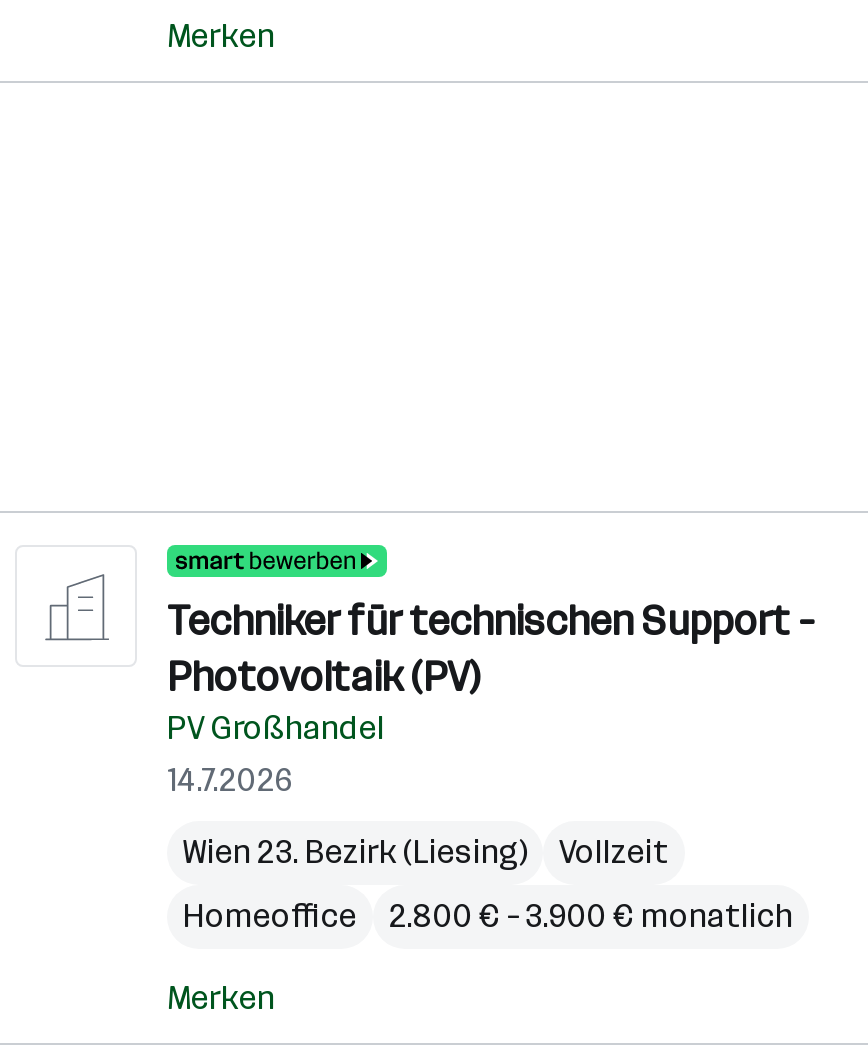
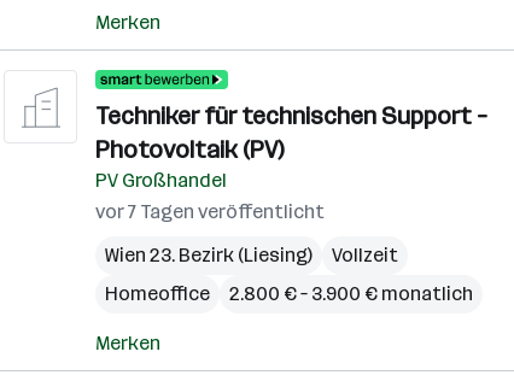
- 14.7.2026
+ vor 7 Tagen veröffentlicht
